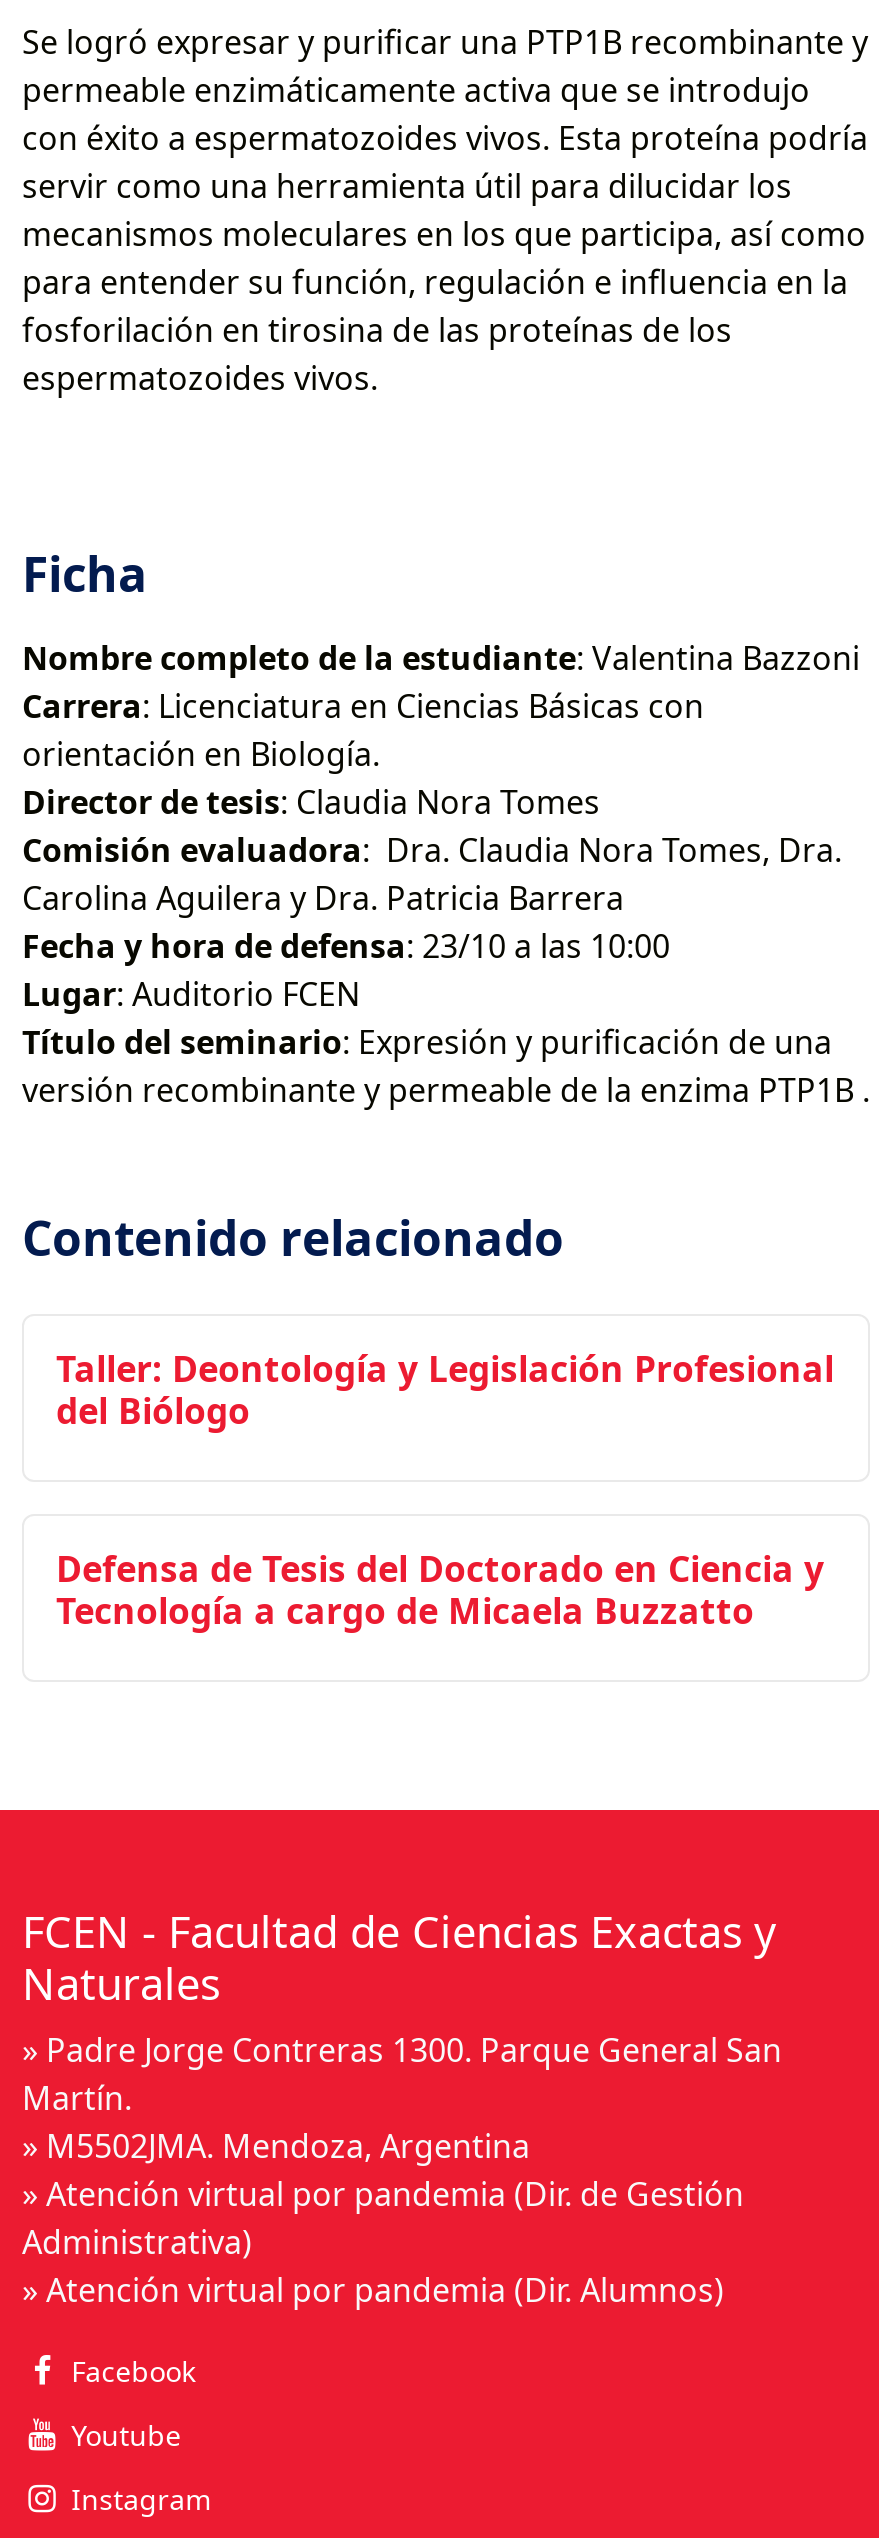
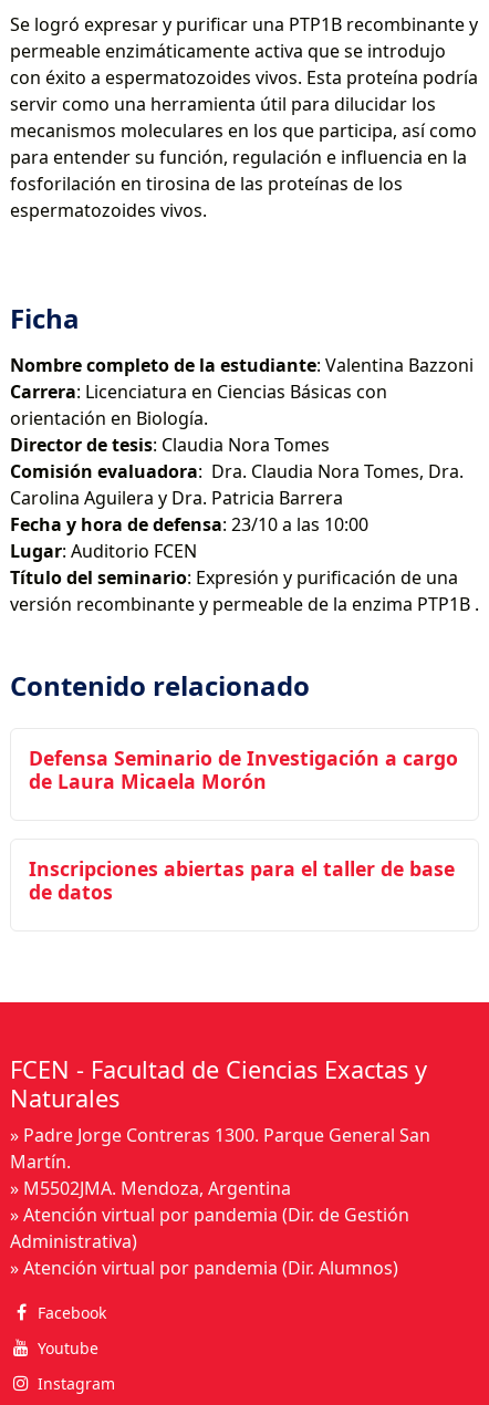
- Taller: Deontología y Legislación Profesional
- del Biólogo
+ Defensa Seminario de Investigación a cargo
+ de Laura Micaela Morón

- Defensa de Tesis del Doctorado en Ciencia y
- Tecnología a cargo de Micaela Buzzatto
+ Inscripciones abiertas para el taller de base
+ de datos
